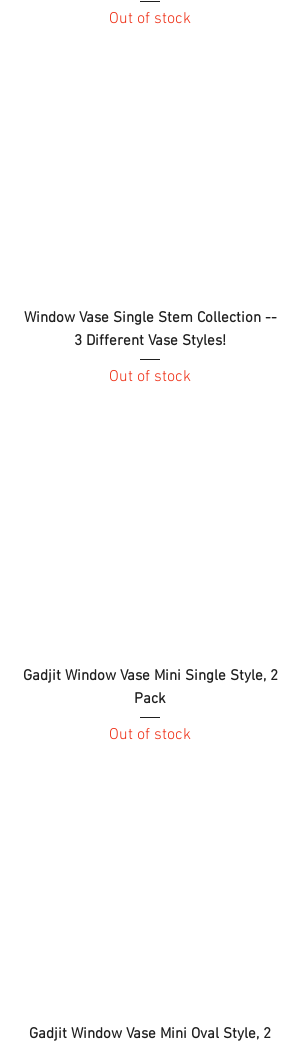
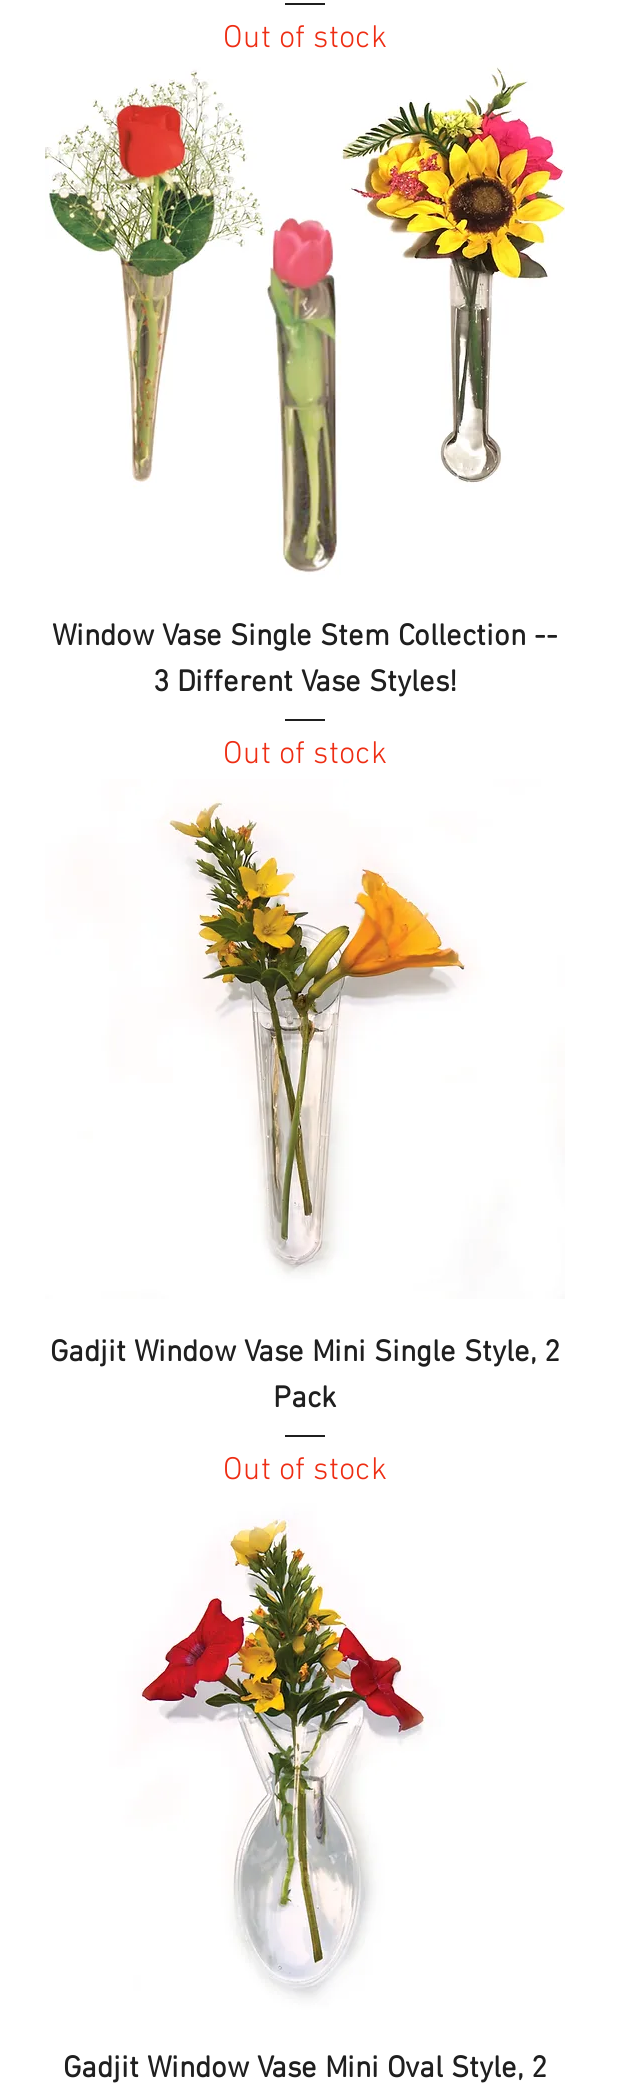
+ [image]

+ [image]

+ [image]
